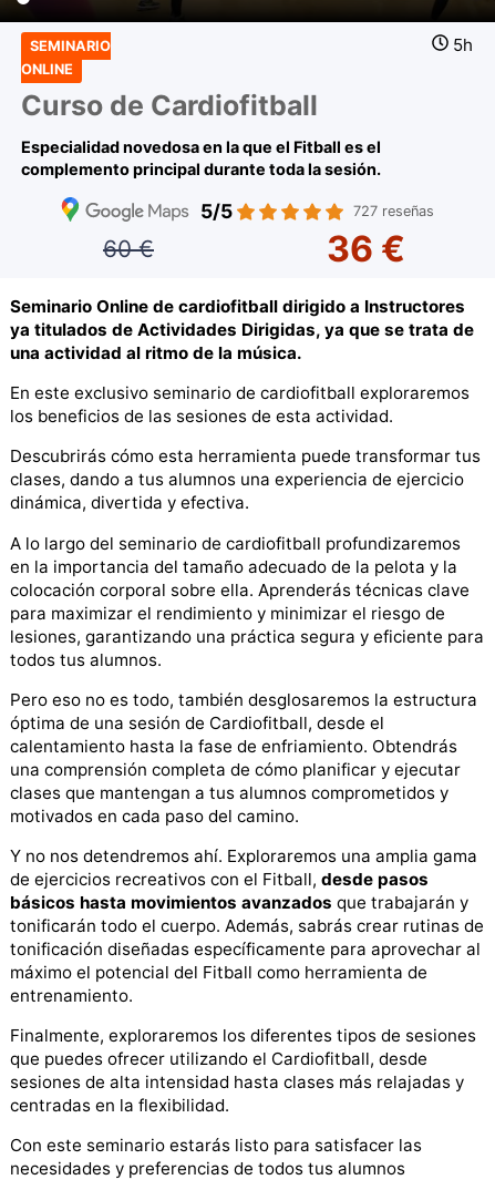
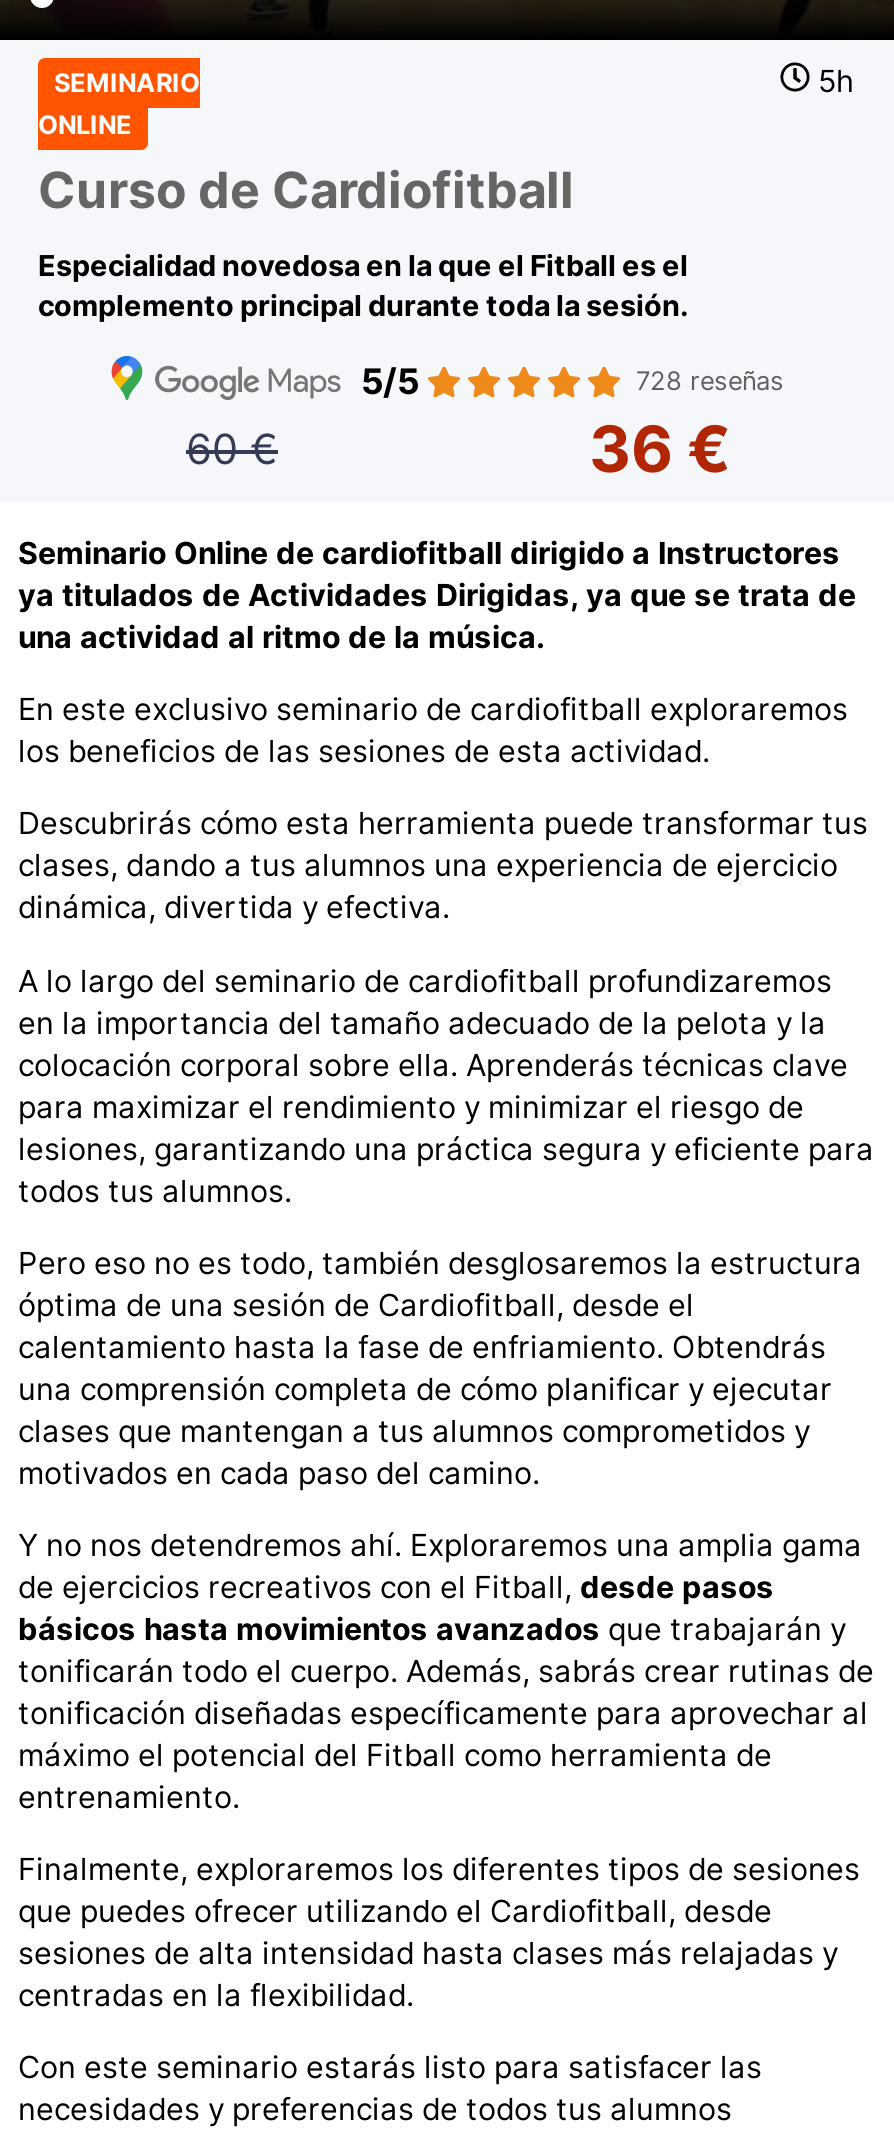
- 727 reseñas
+ 728 reseñas
